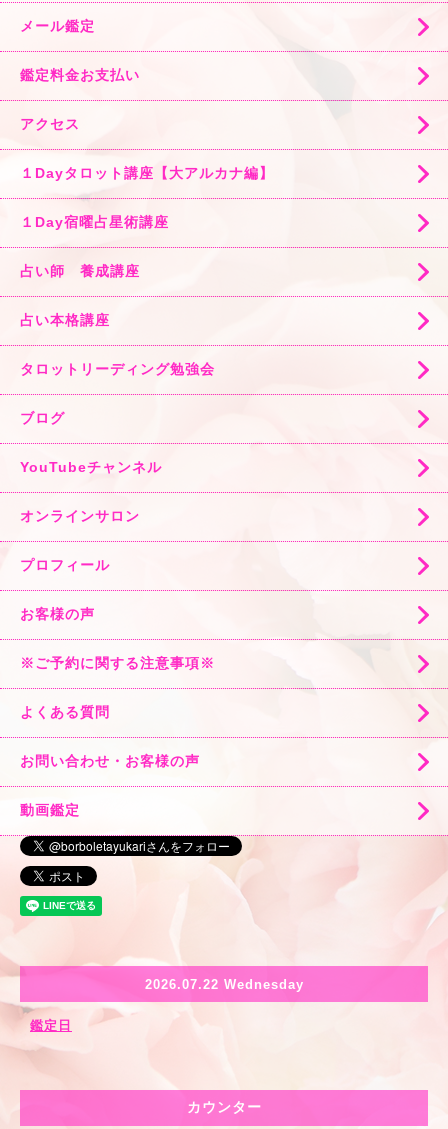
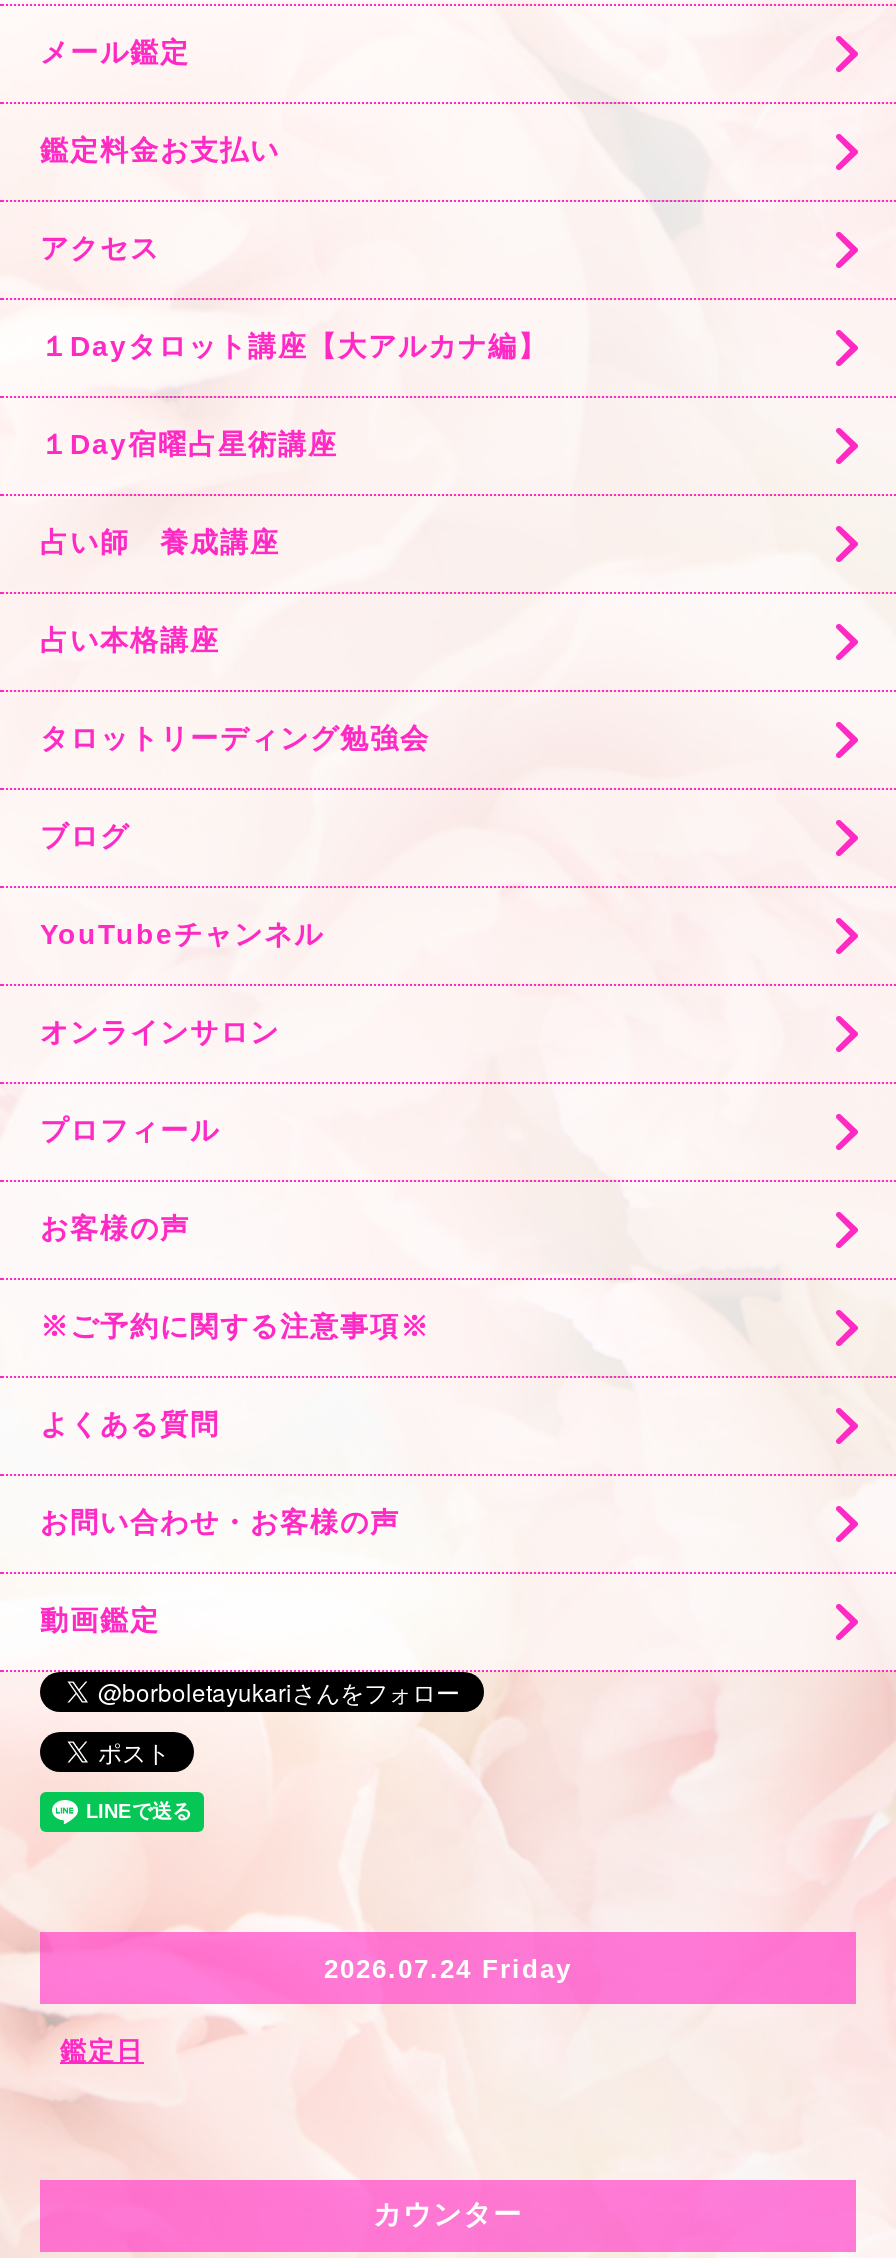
- 2026.07.22 Wednesday
+ 2026.07.24 Friday
